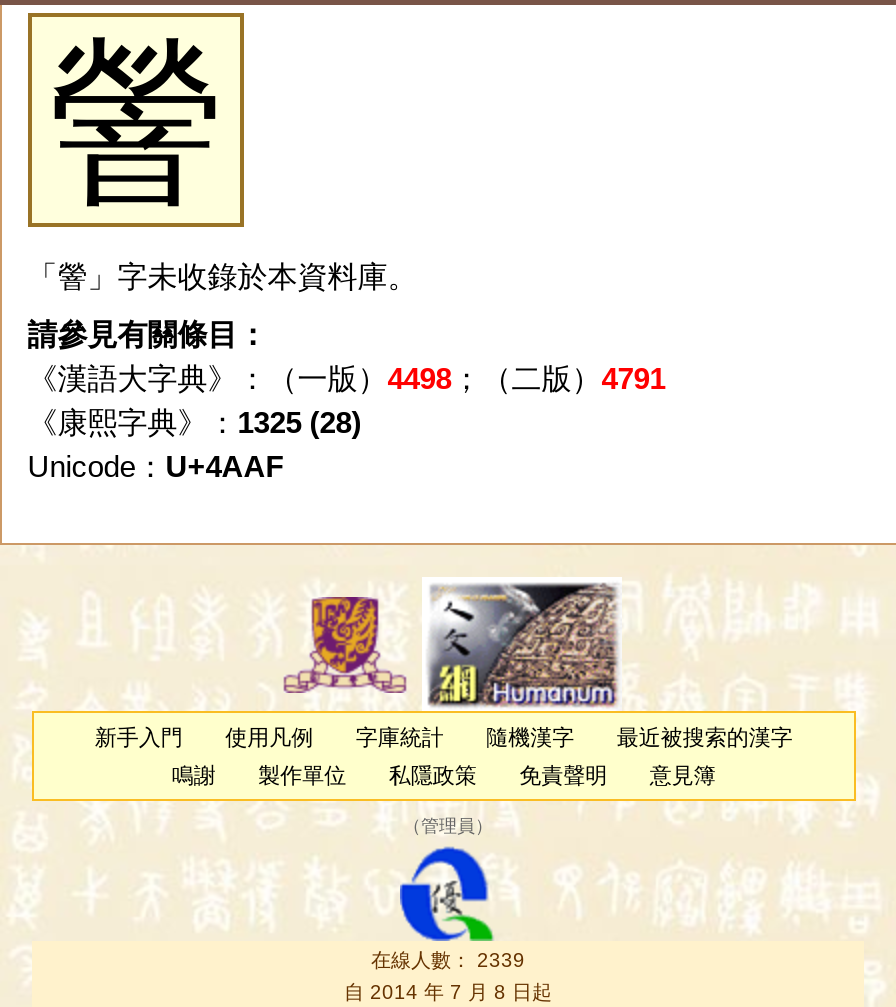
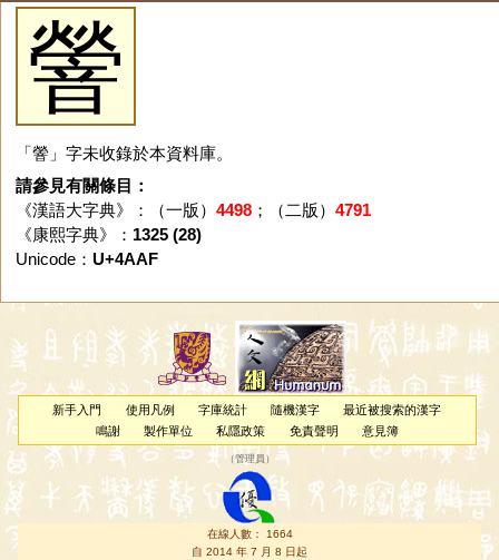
- 在線人數： 2339
+ 在線人數： 1664
